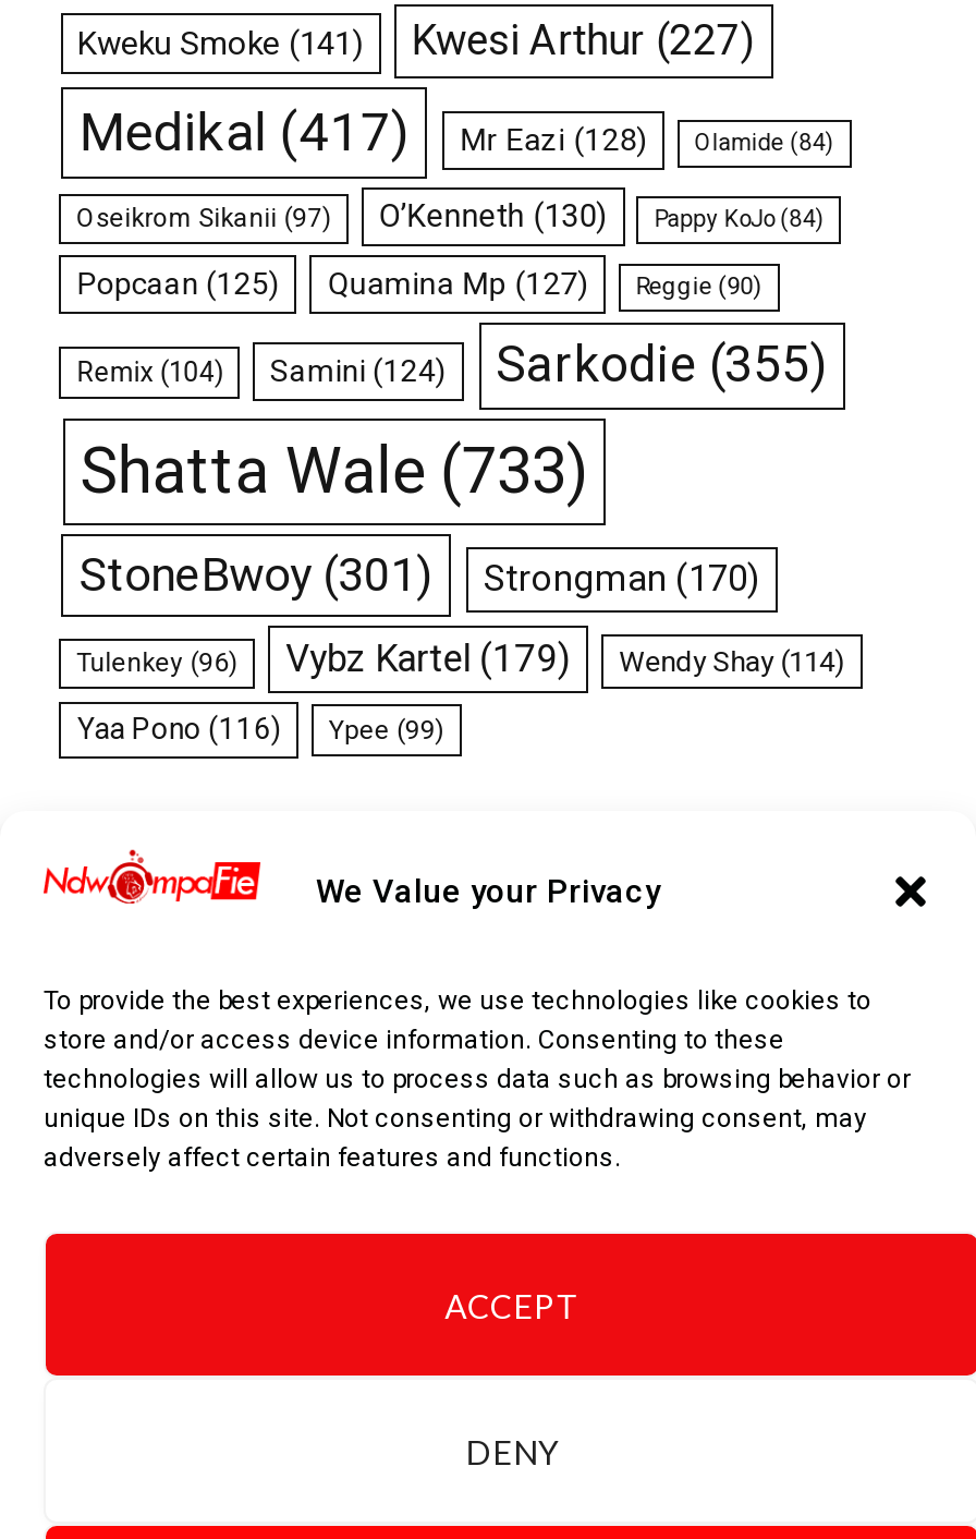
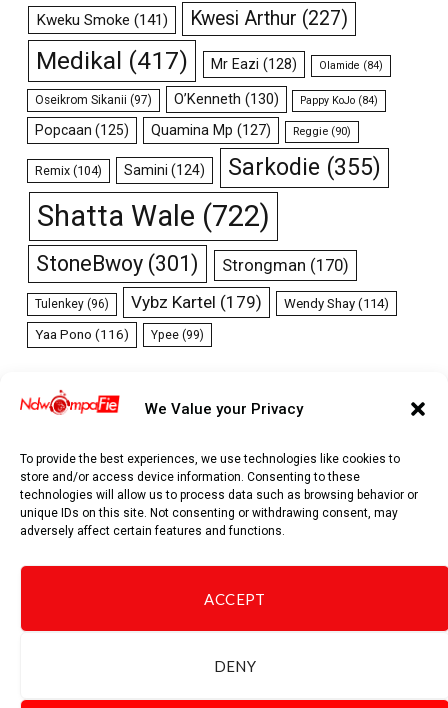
- Shatta Wale (733)
+ Shatta Wale (722)
